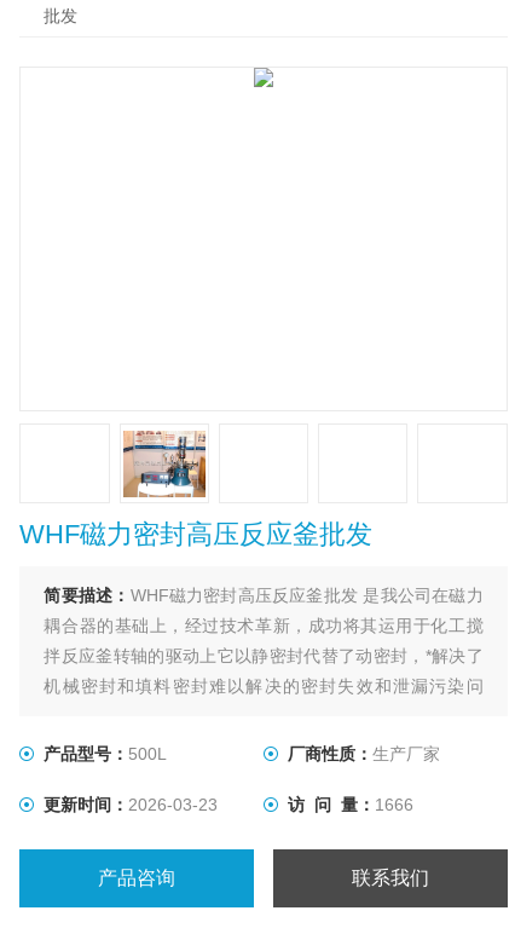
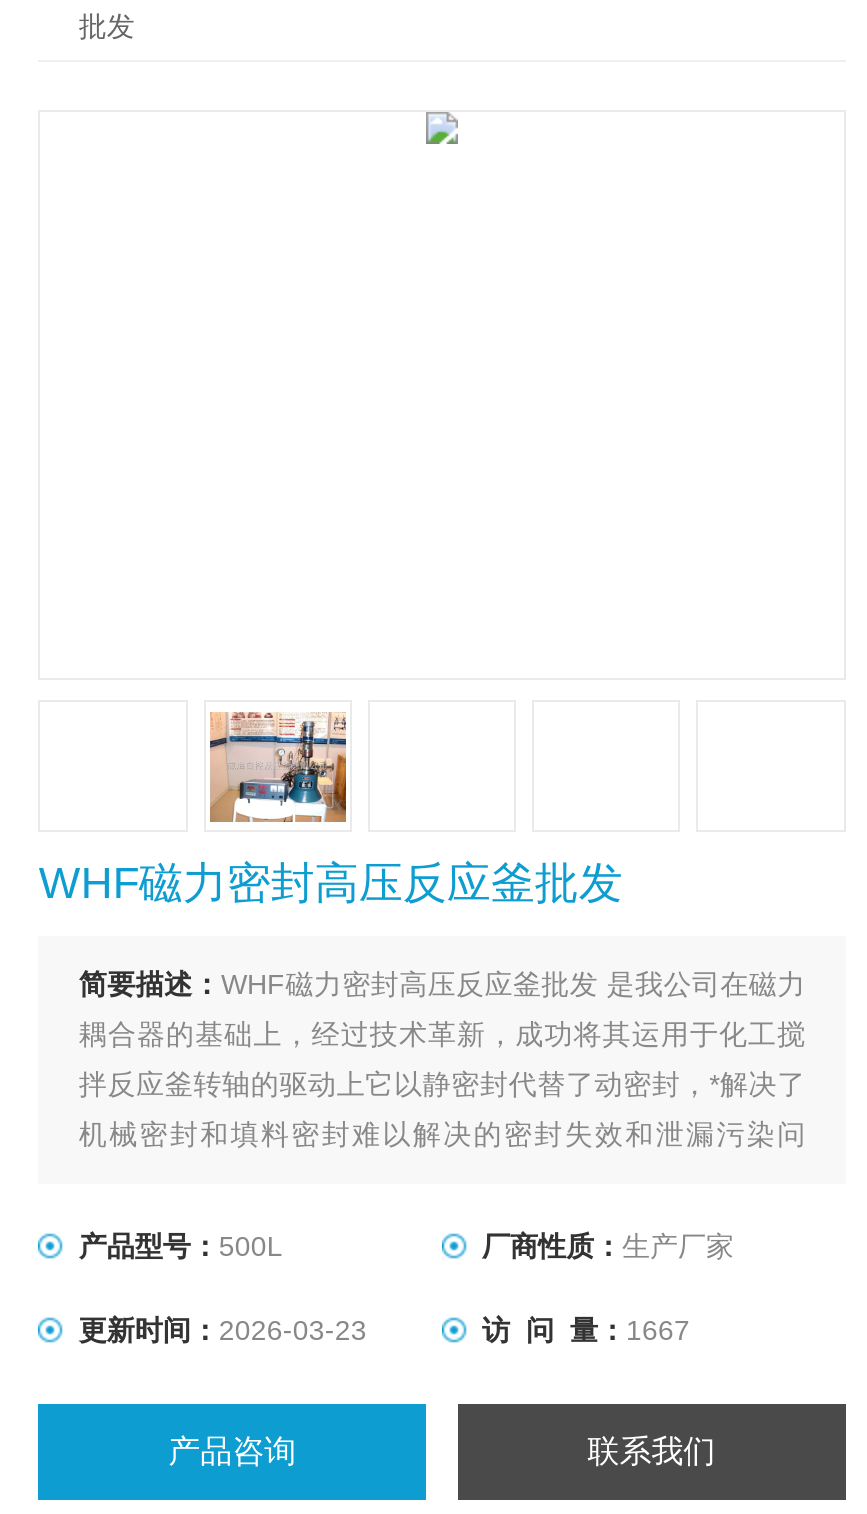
- 访 问 量：1666
+ 访 问 量：1667
